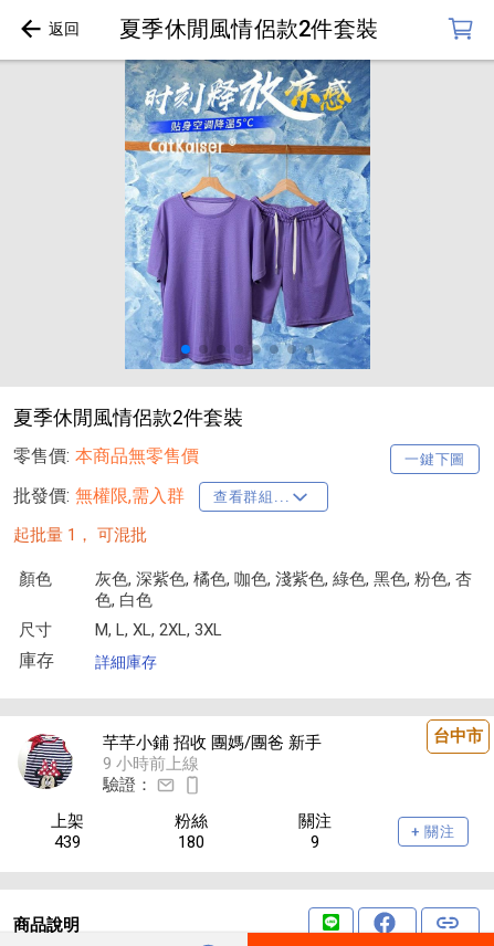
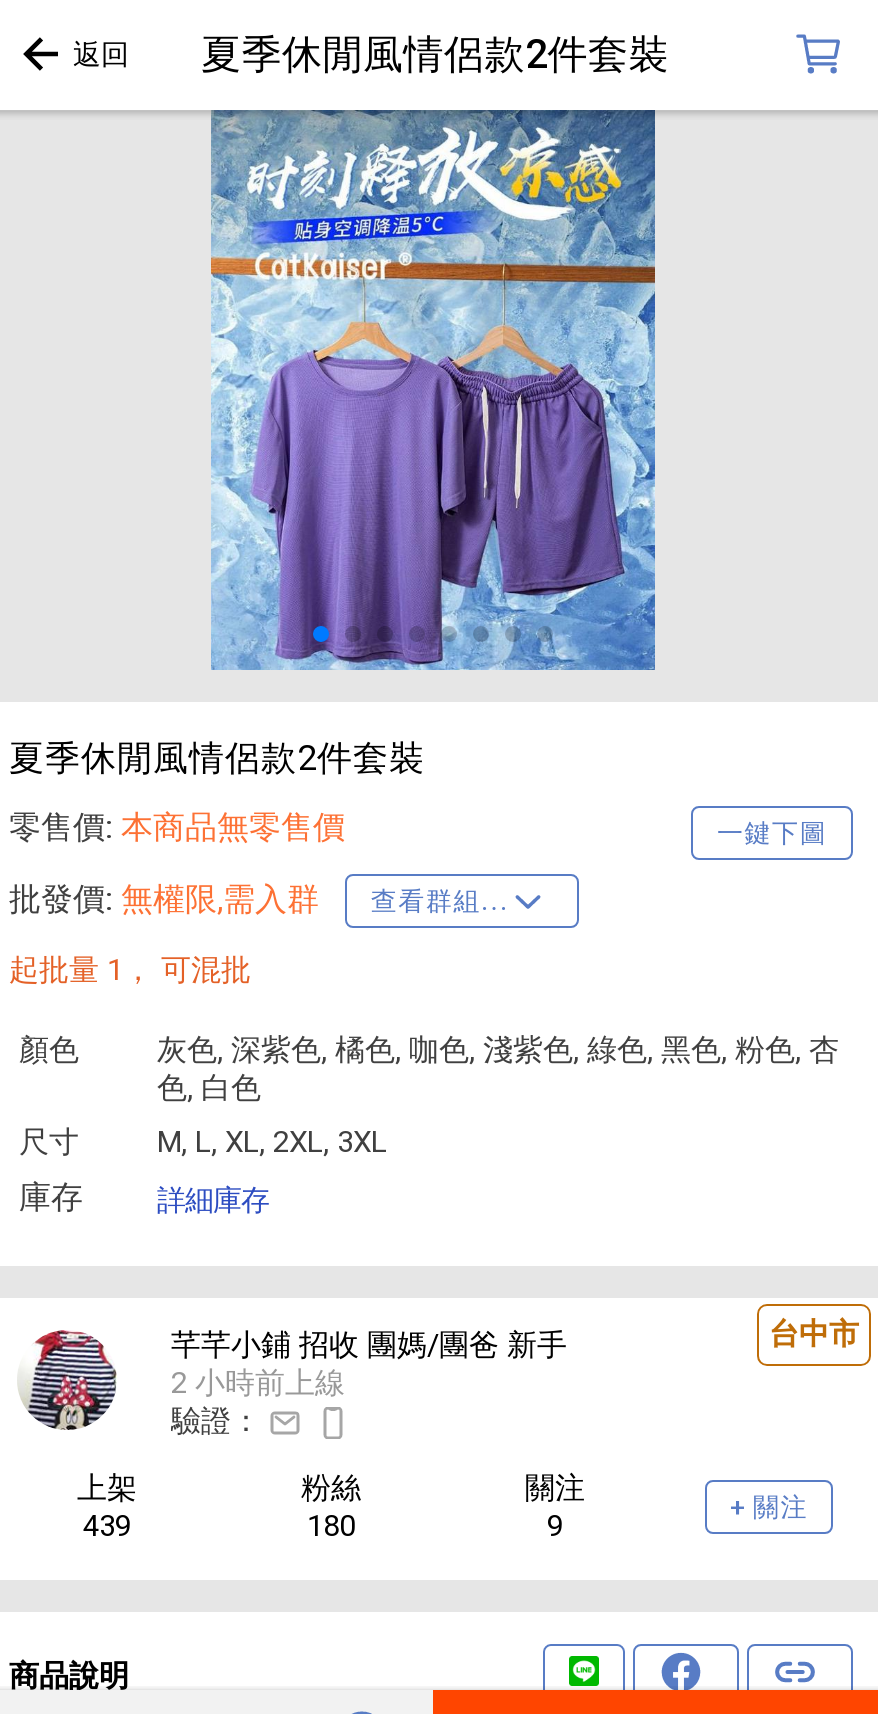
- 9 小時前上線
+ 2 小時前上線
